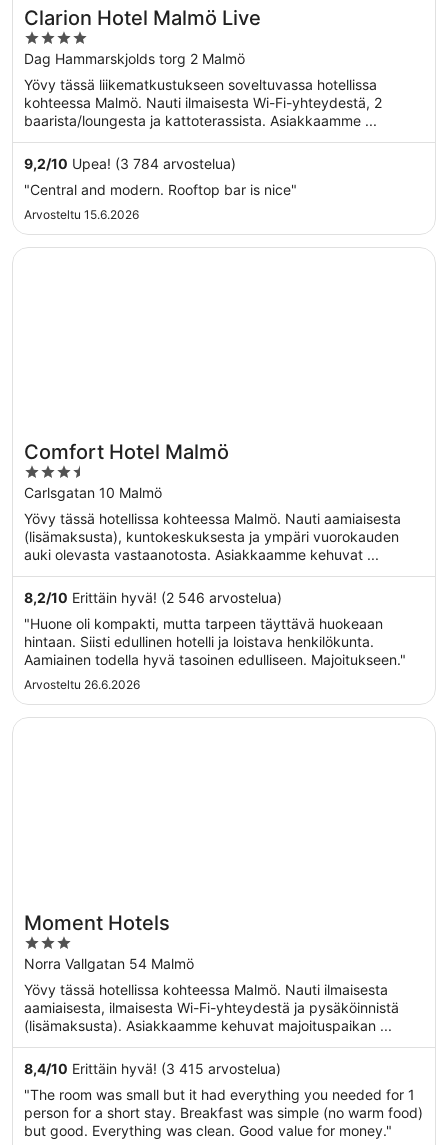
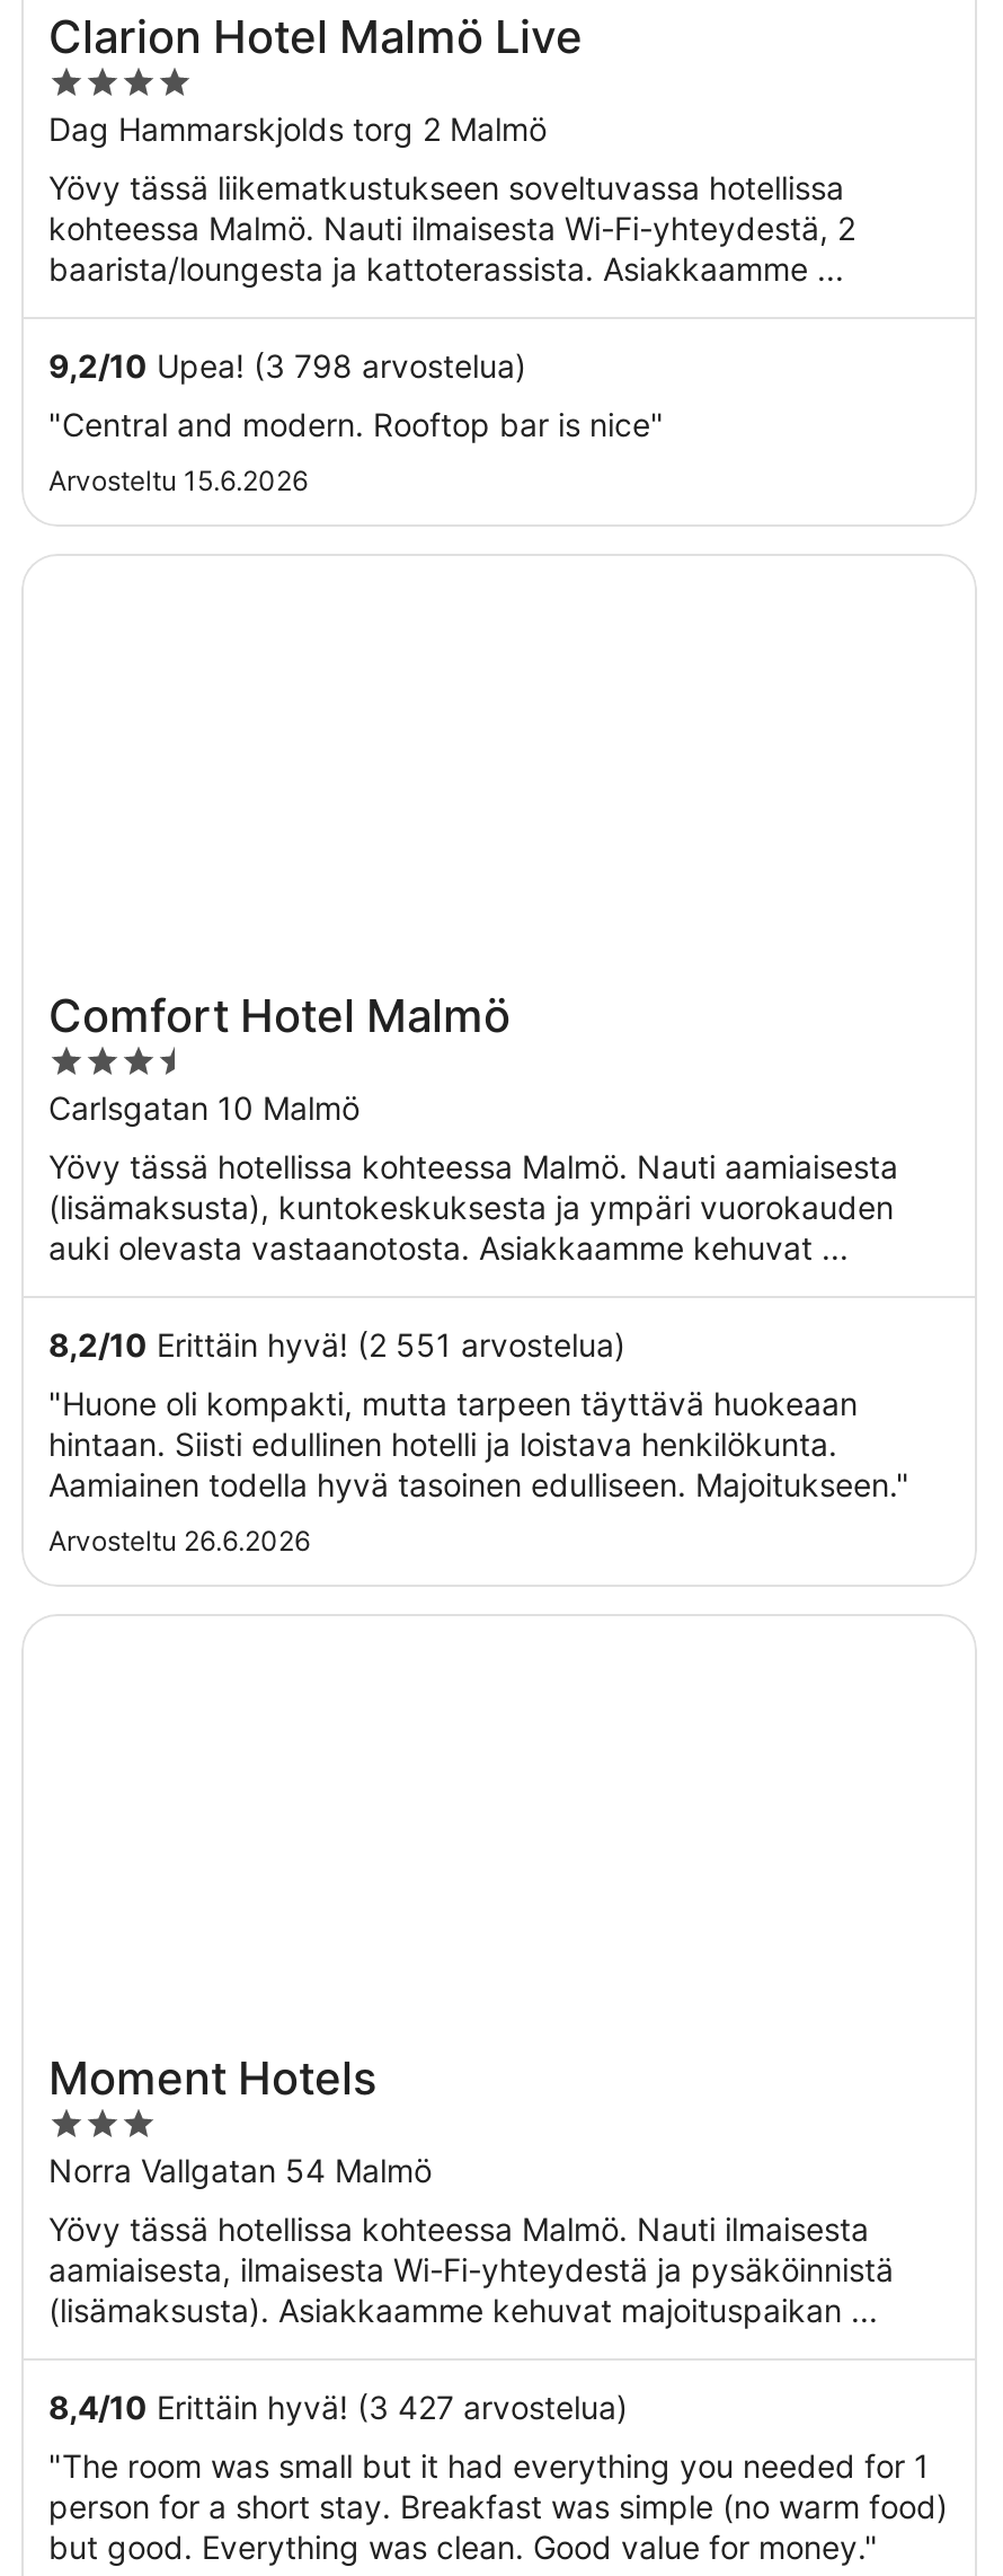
- 9,2/10 Upea! (3 784 arvostelua)
+ 9,2/10 Upea! (3 798 arvostelua)

- 8,2/10 Erittäin hyvä! (2 546 arvostelua)
+ 8,2/10 Erittäin hyvä! (2 551 arvostelua)

- 8,4/10 Erittäin hyvä! (3 415 arvostelua)
+ 8,4/10 Erittäin hyvä! (3 427 arvostelua)
